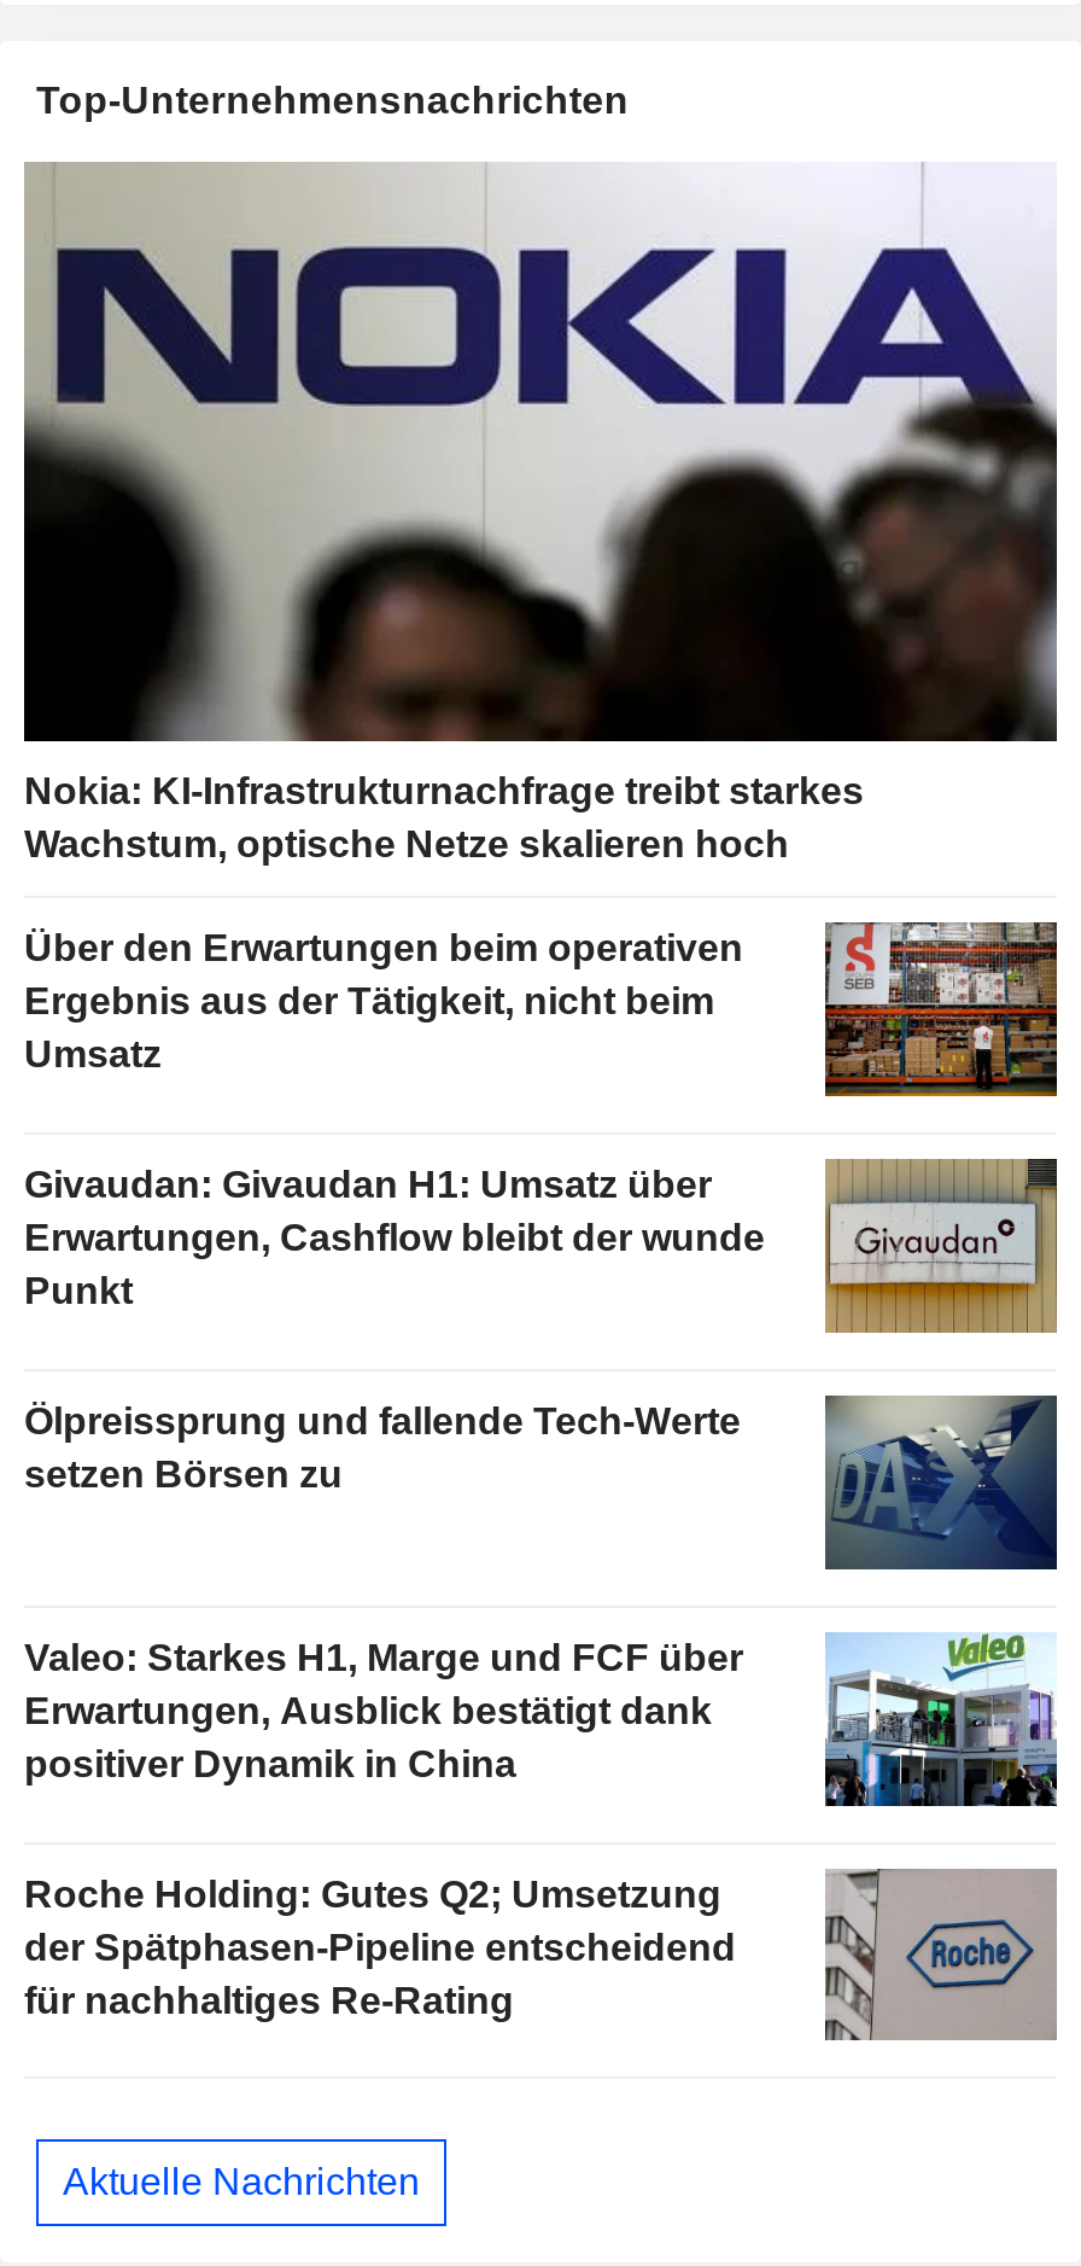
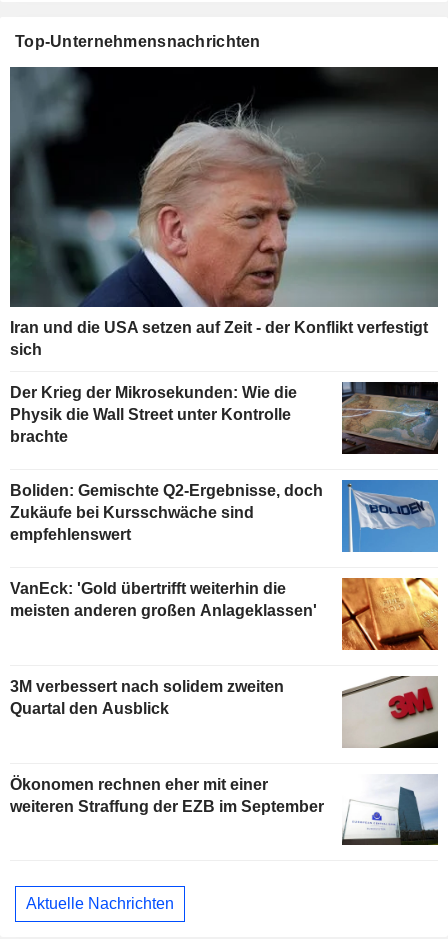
- [image]
- Nokia: KI-Infrastrukturnachfrage treibt starkes
- Wachstum, optische Netze skalieren hoch
+ [image]
+ Iran und die USA setzen auf Zeit - der Konflikt verfestigt
+ sich

- Über den Erwartungen beim operativen
- Ergebnis aus der Tätigkeit, nicht beim
- Umsatz
+ Der Krieg der Mikrosekunden: Wie die
+ Physik die Wall Street unter Kontrolle
+ brachte

- [image]
+ [image]

- [image]
- Givaudan: Givaudan H1: Umsatz über
- Erwartungen, Cashflow bleibt der wunde
- Punkt
+ [image]
+ Boliden: Gemischte Q2-Ergebnisse, doch
+ Zukäufe bei Kursschwäche sind
+ empfehlenswert

- [image]
- Ölpreissprung und fallende Tech-Werte
- setzen Börsen zu
+ [image]
+ VanEck: 'Gold übertrifft weiterhin die
+ meisten anderen großen Anlageklassen'

- Valeo: Starkes H1, Marge und FCF über
- Erwartungen, Ausblick bestätigt dank
- positiver Dynamik in China
+ 3M verbessert nach solidem zweiten
+ Quartal den Ausblick

- [image]
+ [image]

- [image]
- Roche Holding: Gutes Q2; Umsetzung
- der Spätphasen-Pipeline entscheidend
- für nachhaltiges Re-Rating
+ [image]
+ Ökonomen rechnen eher mit einer
+ weiteren Straffung der EZB im September
